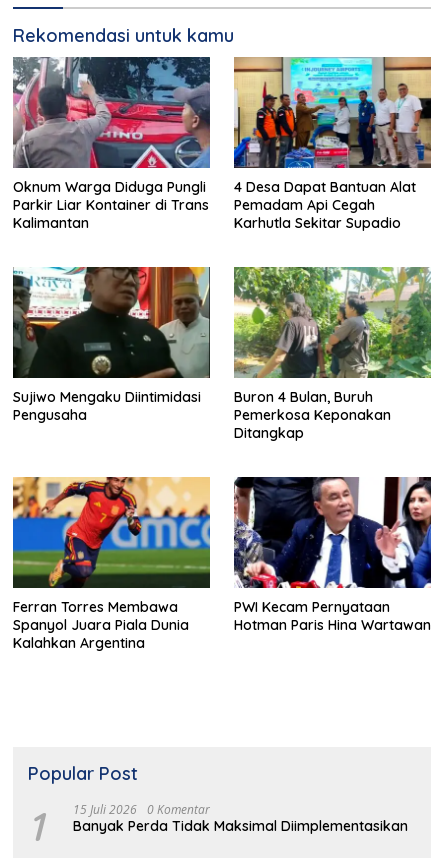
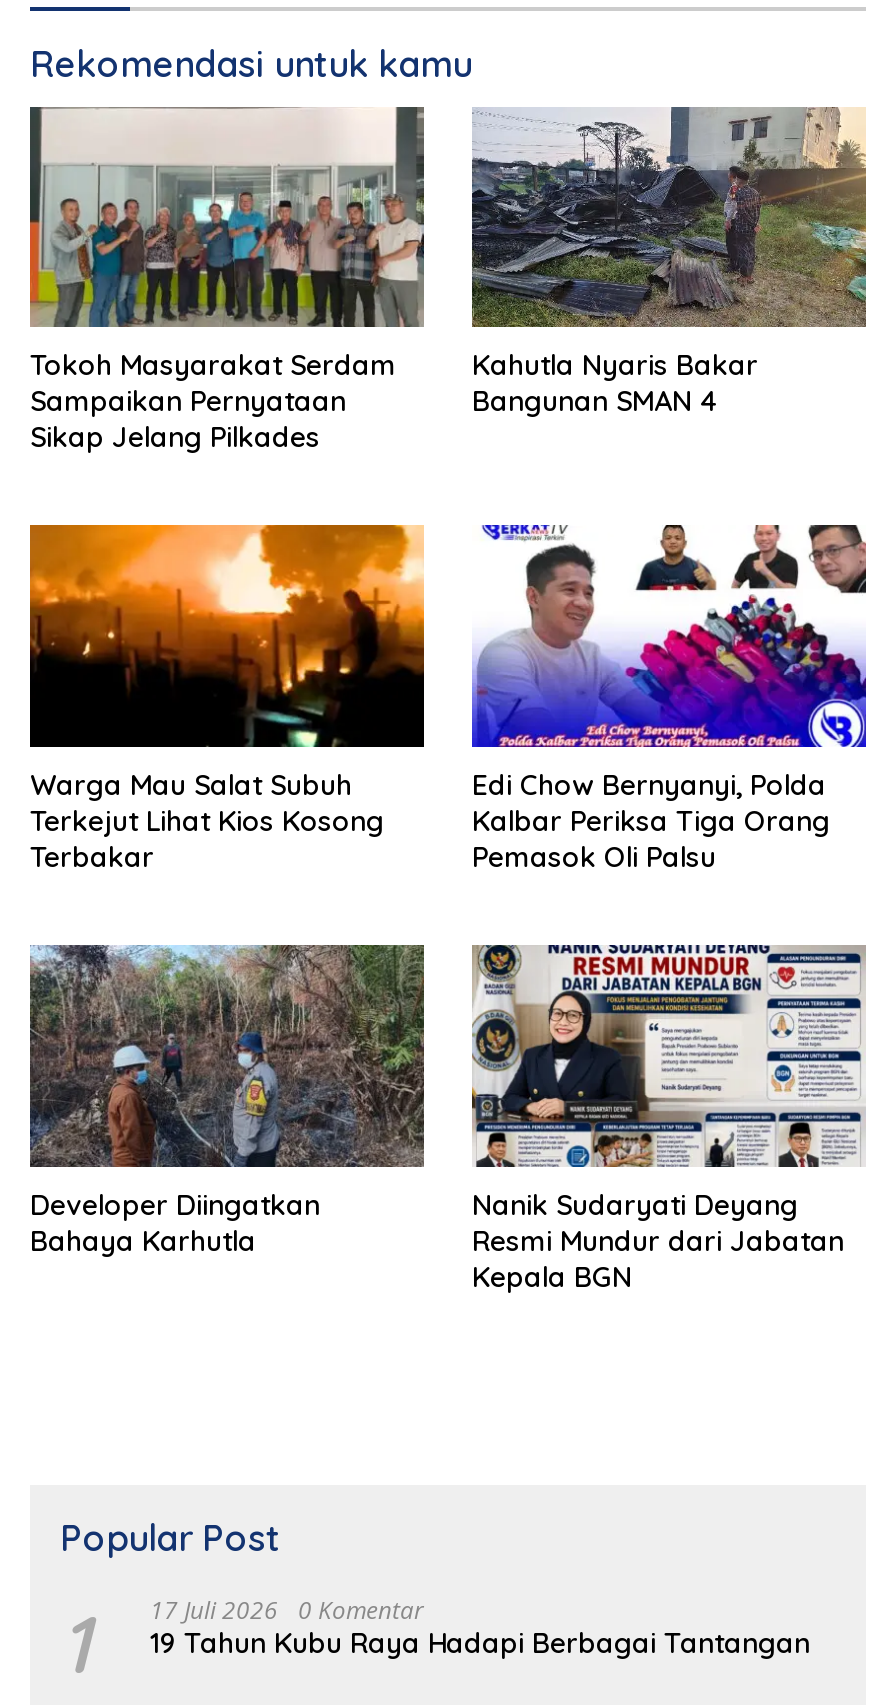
- [image]
- Oknum Warga Diduga Pungli
- Parkir Liar Kontainer di Trans
- Kalimantan
+ [image]
+ Tokoh Masyarakat Serdam
+ Sampaikan Pernyataan
+ Sikap Jelang Pilkades

- [image]
- 4 Desa Dapat Bantuan Alat
- Pemadam Api Cegah
- Karhutla Sekitar Supadio
+ [image]
+ Kahutla Nyaris Bakar
+ Bangunan SMAN 4

- [image]
- Sujiwo Mengaku Diintimidasi
- Pengusaha
+ [image]
+ Warga Mau Salat Subuh
+ Terkejut Lihat Kios Kosong
+ Terbakar

- [image]
- Buron 4 Bulan, Buruh
- Pemerkosa Keponakan
- Ditangkap
+ [image]
+ Edi Chow Bernyanyi, Polda
+ Kalbar Periksa Tiga Orang
+ Pemasok Oli Palsu

- [image]
- Ferran Torres Membawa
- Spanyol Juara Piala Dunia
- Kalahkan Argentina
+ [image]
+ Developer Diingatkan
+ Bahaya Karhutla

- [image]
- PWI Kecam Pernyataan
- Hotman Paris Hina Wartawan
+ [image]
+ Nanik Sudaryati Deyang
+ Resmi Mundur dari Jabatan
+ Kepala BGN

- 15 Juli 2026 0 Komentar
- Banyak Perda Tidak Maksimal Diimplementasikan
+ 17 Juli 2026 0 Komentar
+ 19 Tahun Kubu Raya Hadapi Berbagai Tantangan
